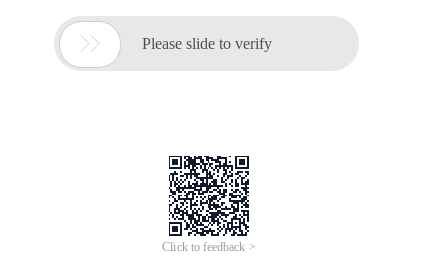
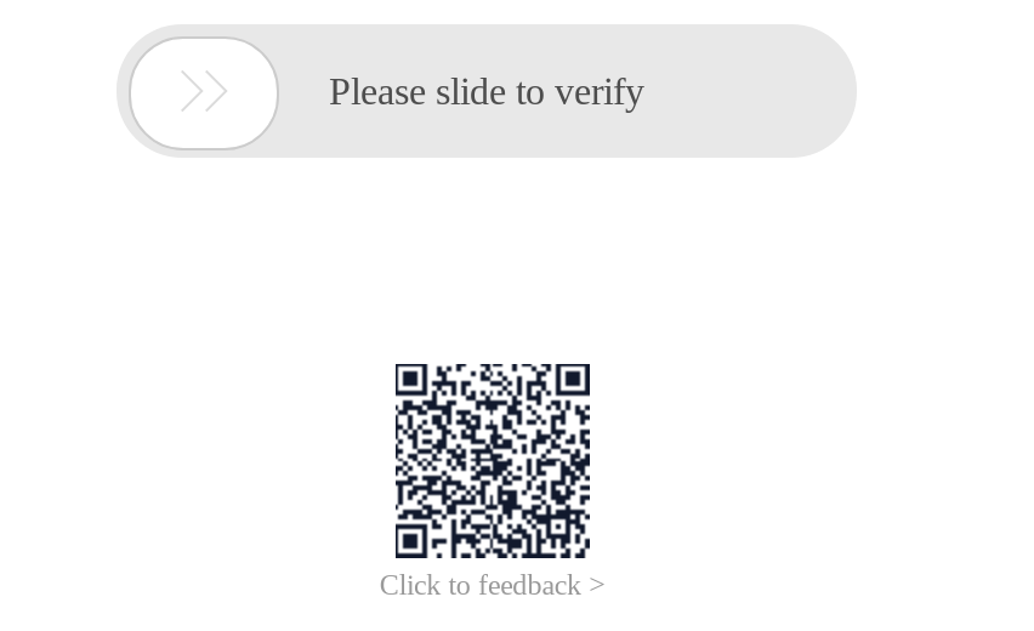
- [image]
+ [image]
